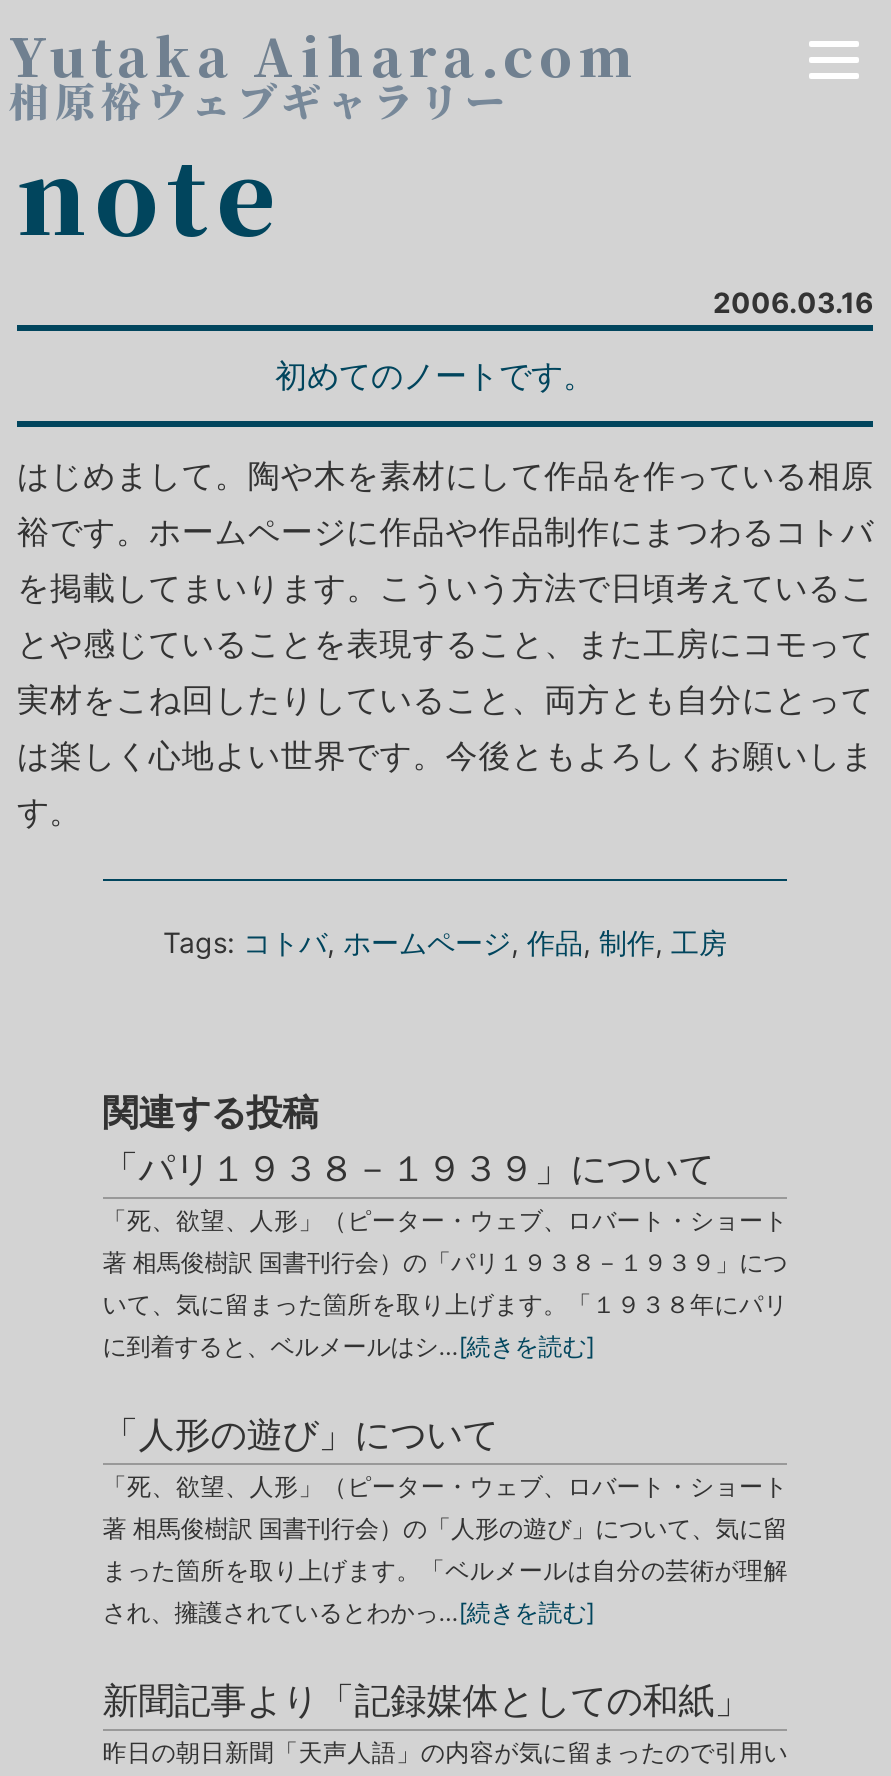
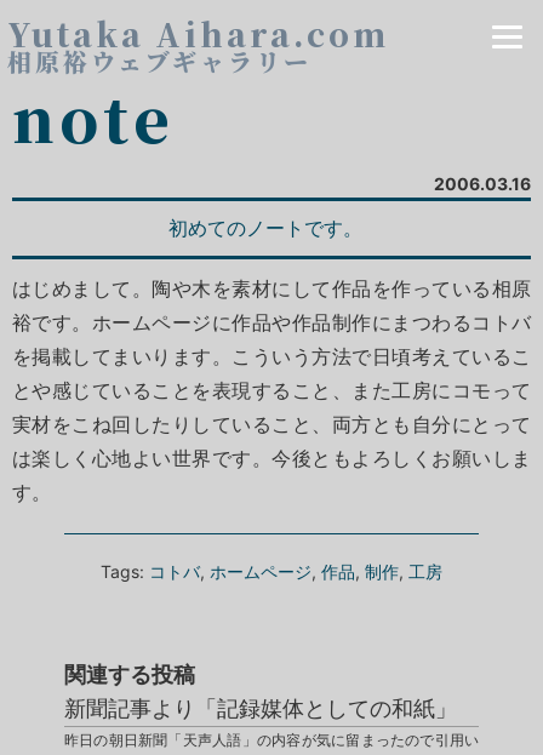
- 「パリ１９３８－１９３９」について
- 「死、欲望、人形」（ピーター・ウェブ、ロバート・ショート
- 著 相馬俊樹訳 国書刊行会）の「パリ１９３８－１９３９」につ
- いて、気に留まった箇所を取り上げます。「１９３８年にパリ
- に到着すると、ベルメールはシ…[続きを読む]
- 「人形の遊び」について
- 「死、欲望、人形」（ピーター・ウェブ、ロバート・ショート
- 著 相馬俊樹訳 国書刊行会）の「人形の遊び」について、気に留
- まった箇所を取り上げます。「ベルメールは自分の芸術が理解
- され、擁護されているとわかっ…[続きを読む]
